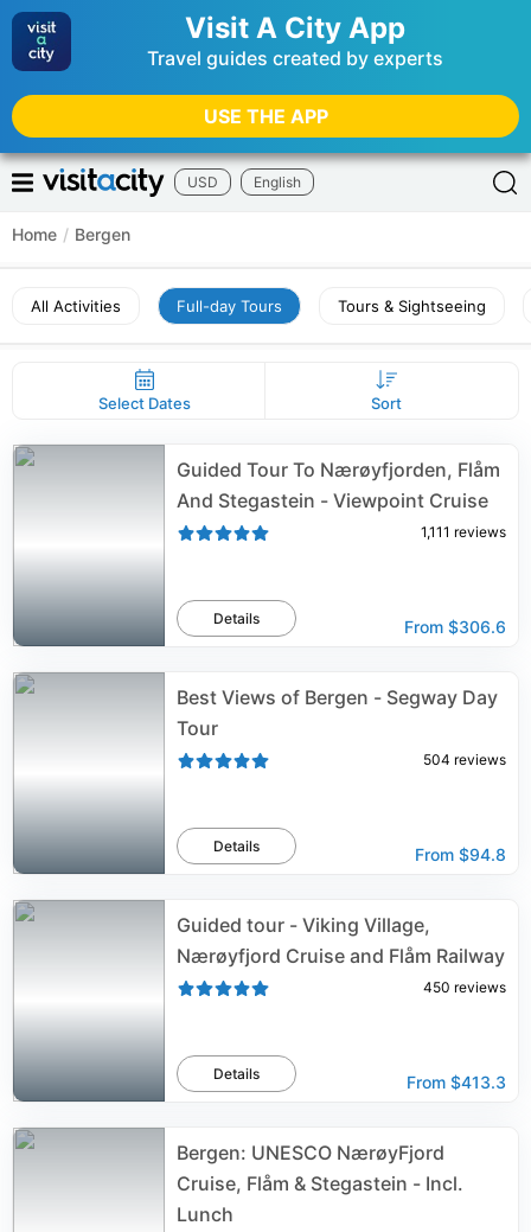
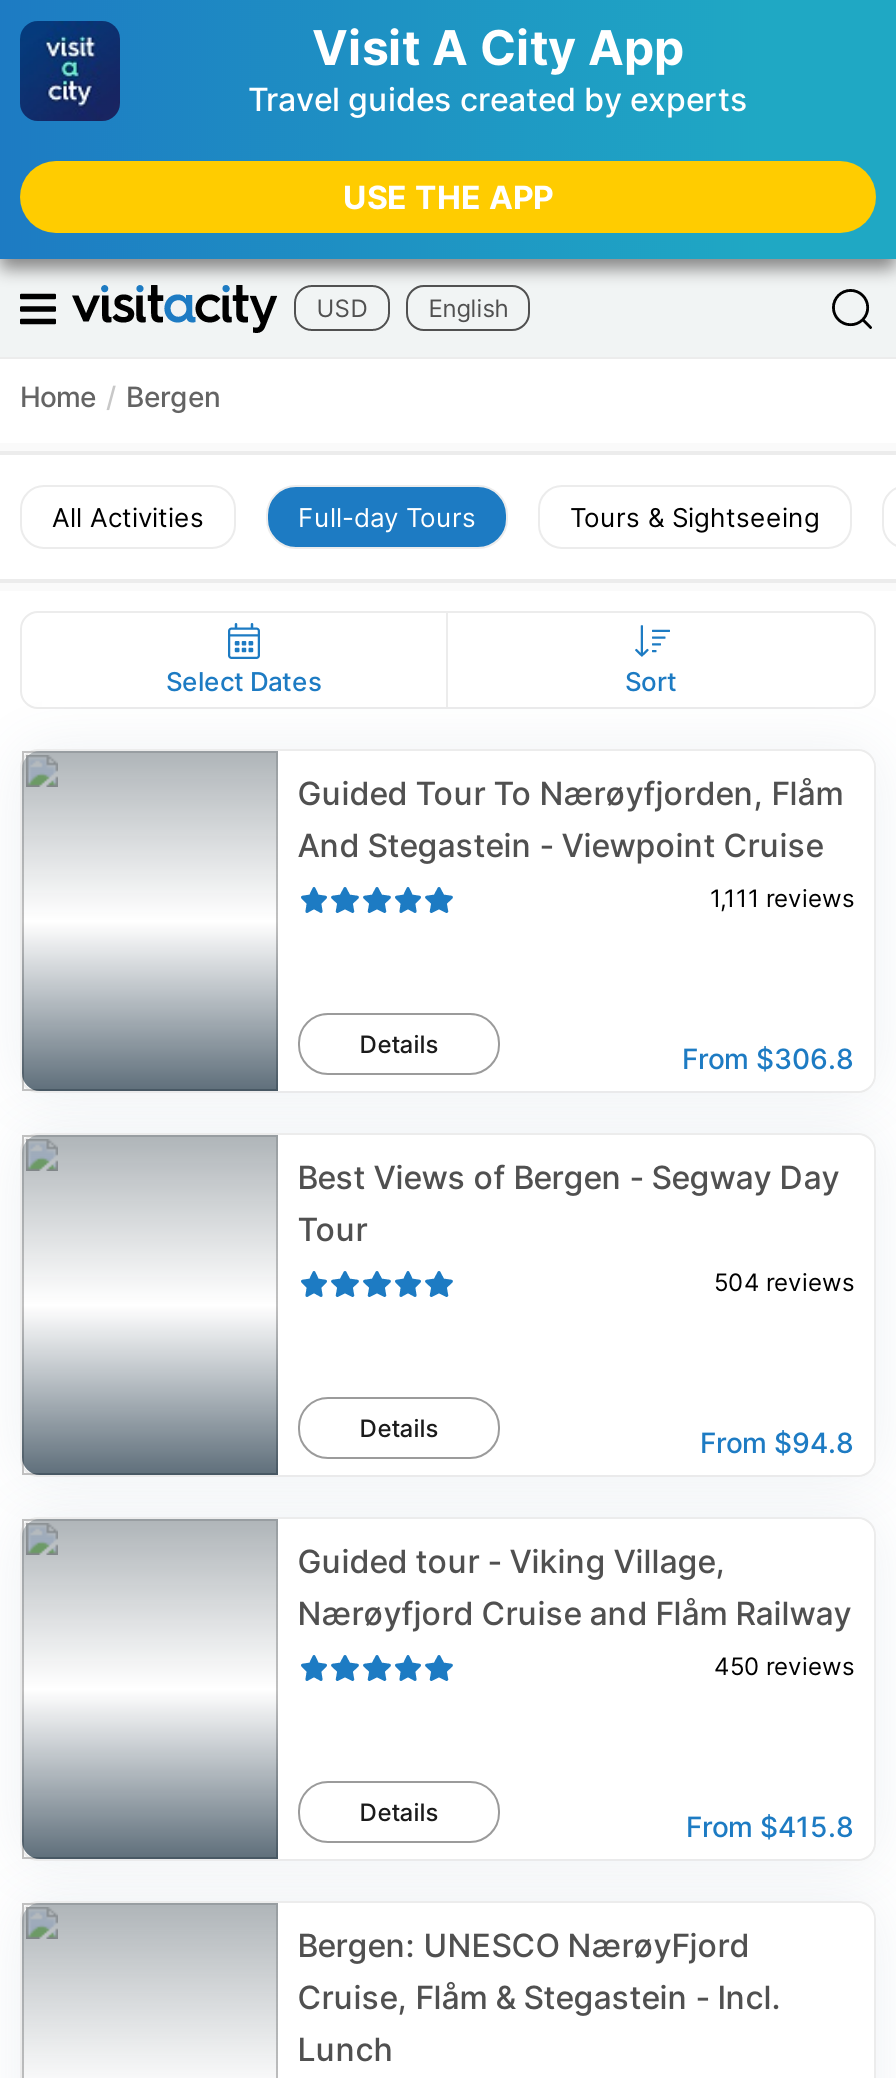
- From $306.6
+ From $306.8

- From $413.3
+ From $415.8
